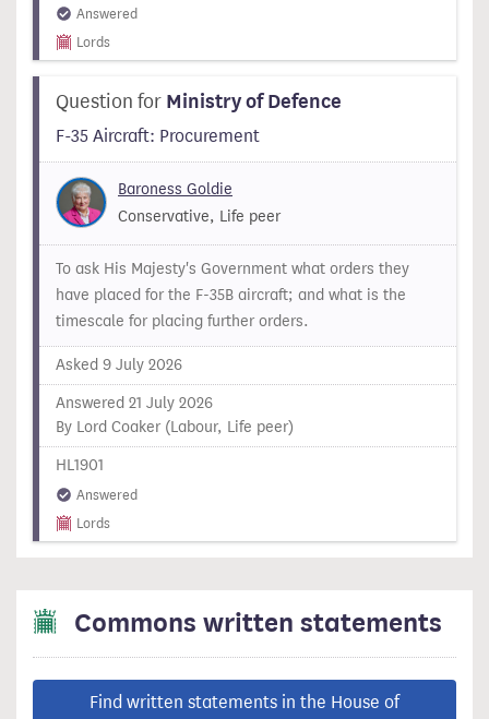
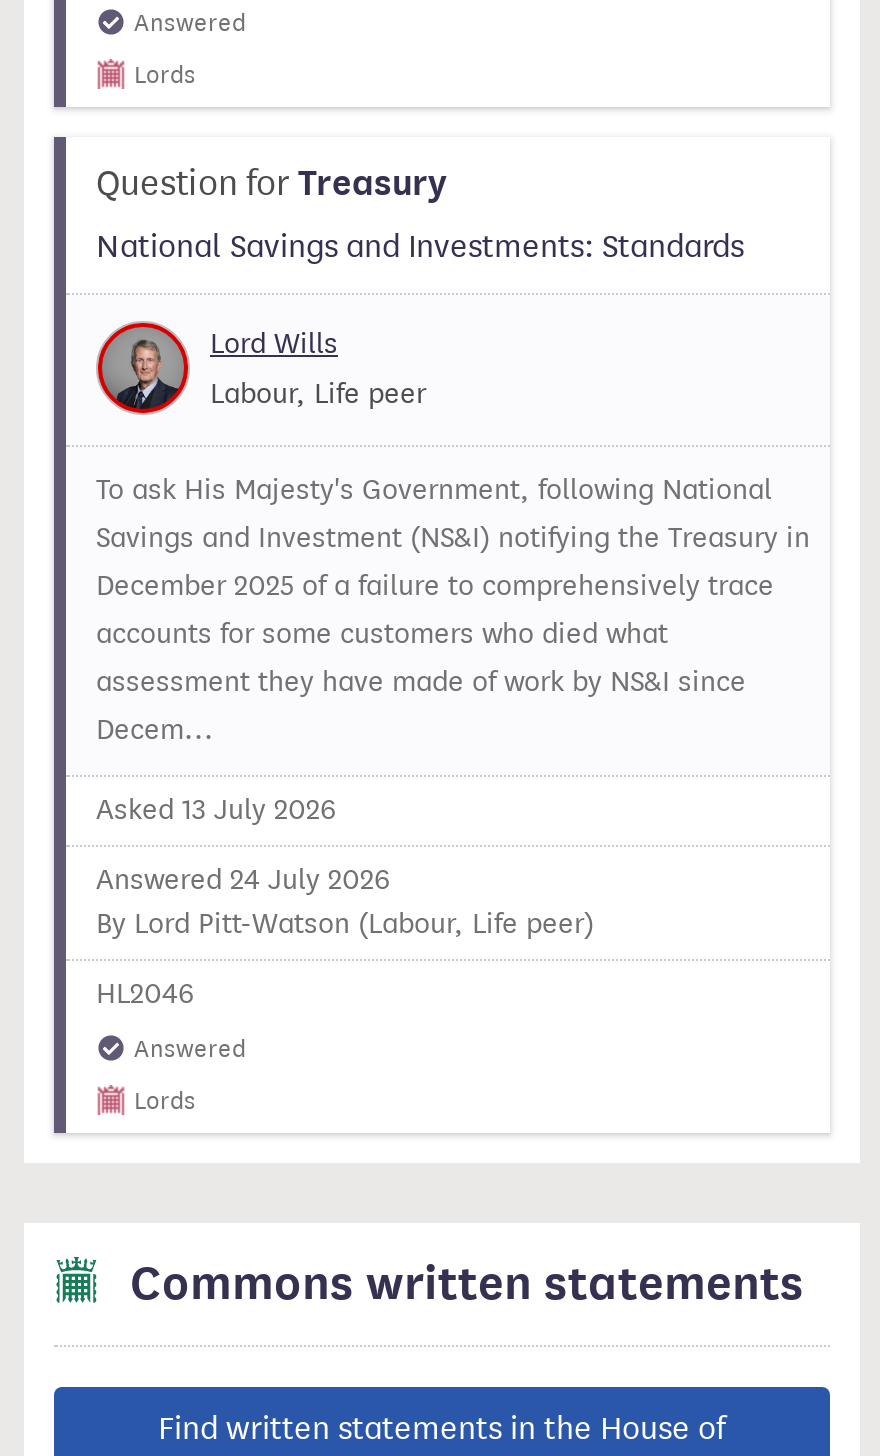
- Question for Ministry of Defence
+ Question for Treasury

- F-35 Aircraft: Procurement
+ National Savings and Investments: Standards

- Baroness Goldie
+ Lord Wills

- Conservative, Life peer
+ Labour, Life peer

- To ask His Majesty's Government what orders they
- have placed for the F-35B aircraft; and what is the
- timescale for placing further orders.
+ To ask His Majesty's Government, following National
+ Savings and Investment (NS&I) notifying the Treasury in
+ December 2025 of a failure to comprehensively trace
+ accounts for some customers who died what
+ assessment they have made of work by NS&I since
+ Decem...

- Asked 9 July 2026
+ Asked 13 July 2026

- Answered 21 July 2026
- By Lord Coaker (Labour, Life peer)
+ Answered 24 July 2026
+ By Lord Pitt-Watson (Labour, Life peer)

- HL1901
+ HL2046
